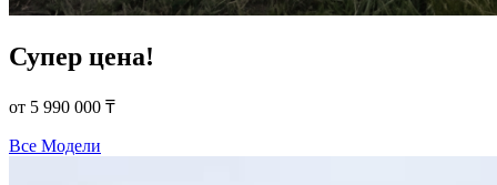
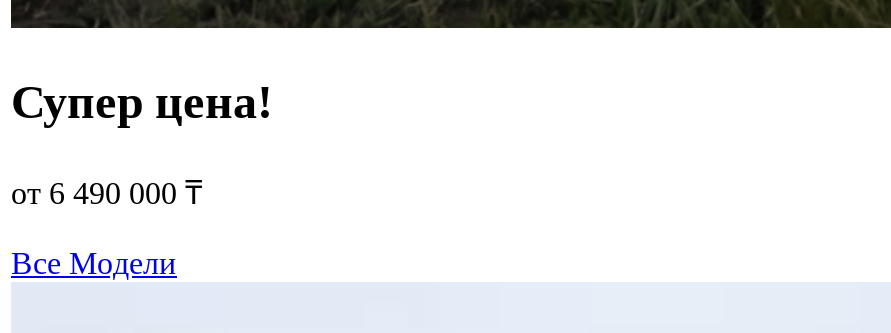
- от 5 990 000 ₸
+ от 6 490 000 ₸
